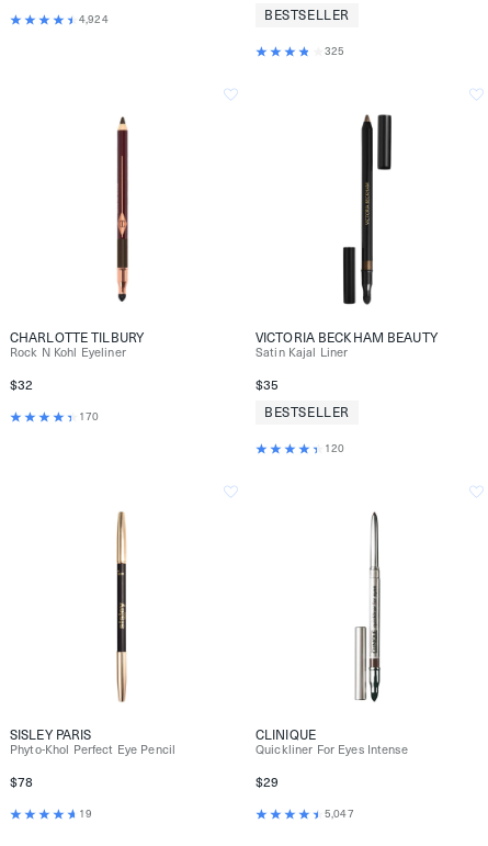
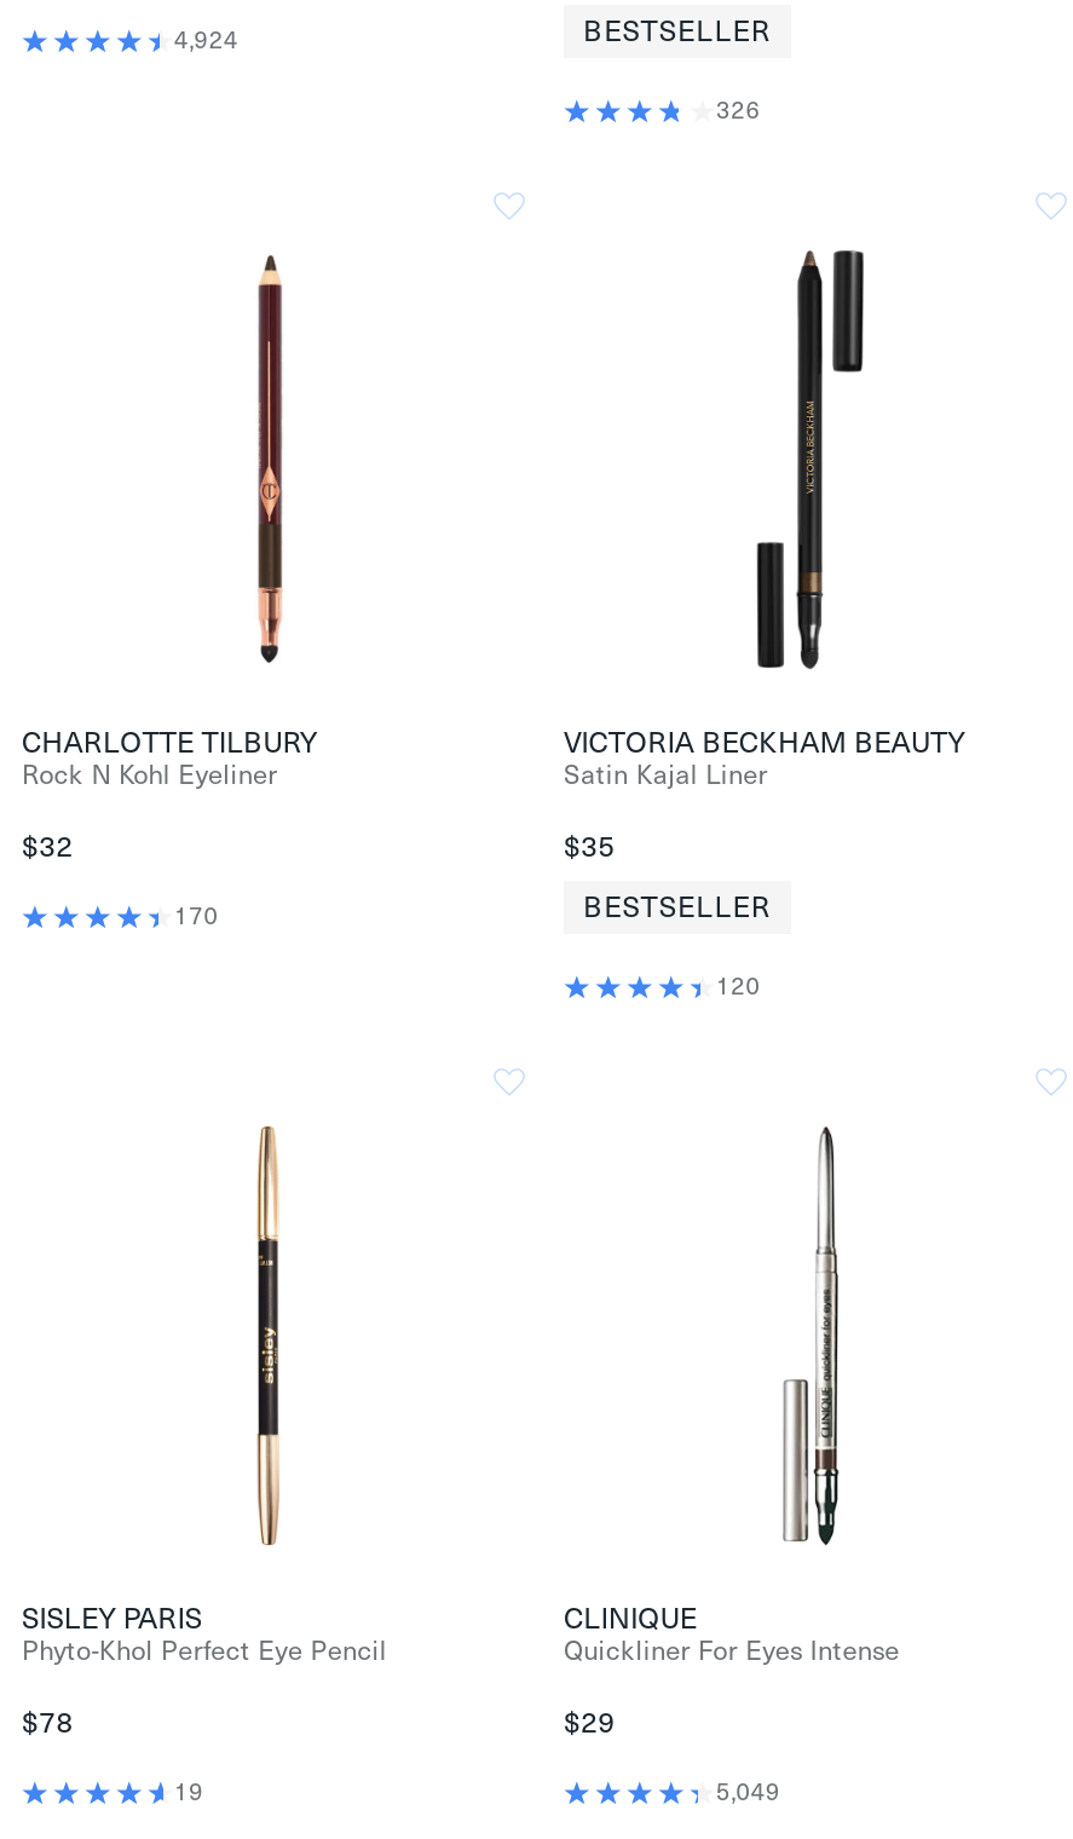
- 325
+ 326

- 5,047
+ 5,049
